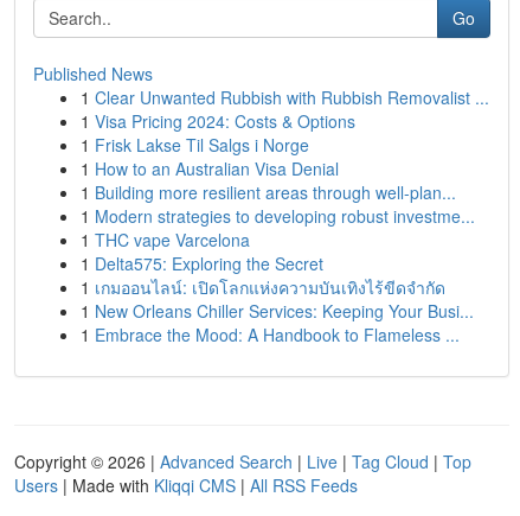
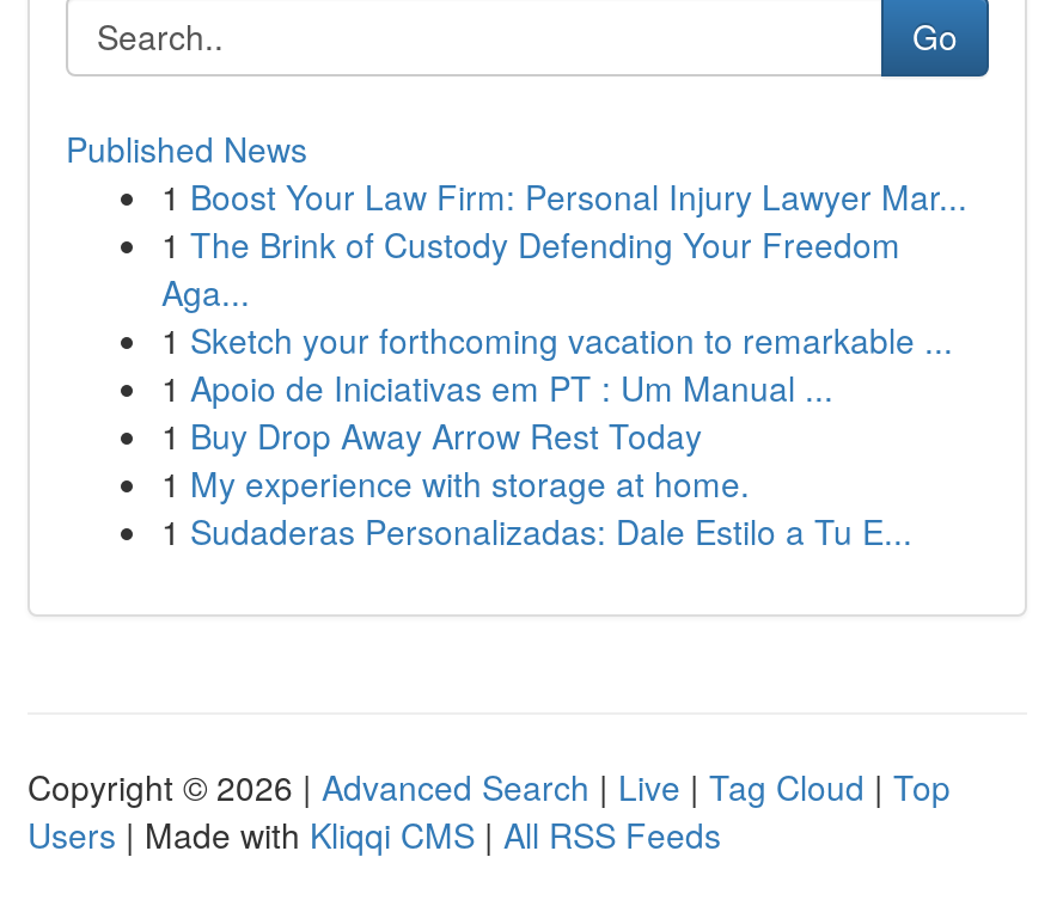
- 1 Clear Unwanted Rubbish with Rubbish Removalist ...
- 1 Visa Pricing 2024: Costs & Options
- 1 Frisk Lakse Til Salgs i Norge
- 1 How to an Australian Visa Denial
- 1 Building more resilient areas through well-plan...
- 1 Modern strategies to developing robust investme...
- 1 THC vape Varcelona
- 1 Delta575: Exploring the Secret
- 1 เกมออนไลน์: เปิดโลกแห่งความบันเทิงไร้ขีดจำกัด
- 1 New Orleans Chiller Services: Keeping Your Busi...
- 1 Embrace the Mood: A Handbook to Flameless ...
+ 1 Boost Your Law Firm: Personal Injury Lawyer Mar...
+ 1 The Brink of Custody Defending Your Freedom
+ Aga...
+ 1 Sketch your forthcoming vacation to remarkable ...
+ 1 Apoio de Iniciativas em PT : Um Manual ...
+ 1 Buy Drop Away Arrow Rest Today
+ 1 My experience with storage at home.
+ 1 Sudaderas Personalizadas: Dale Estilo a Tu E...
